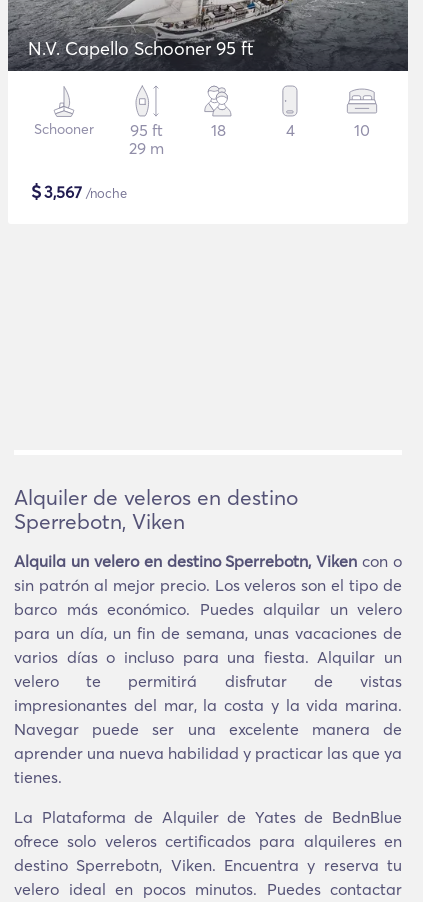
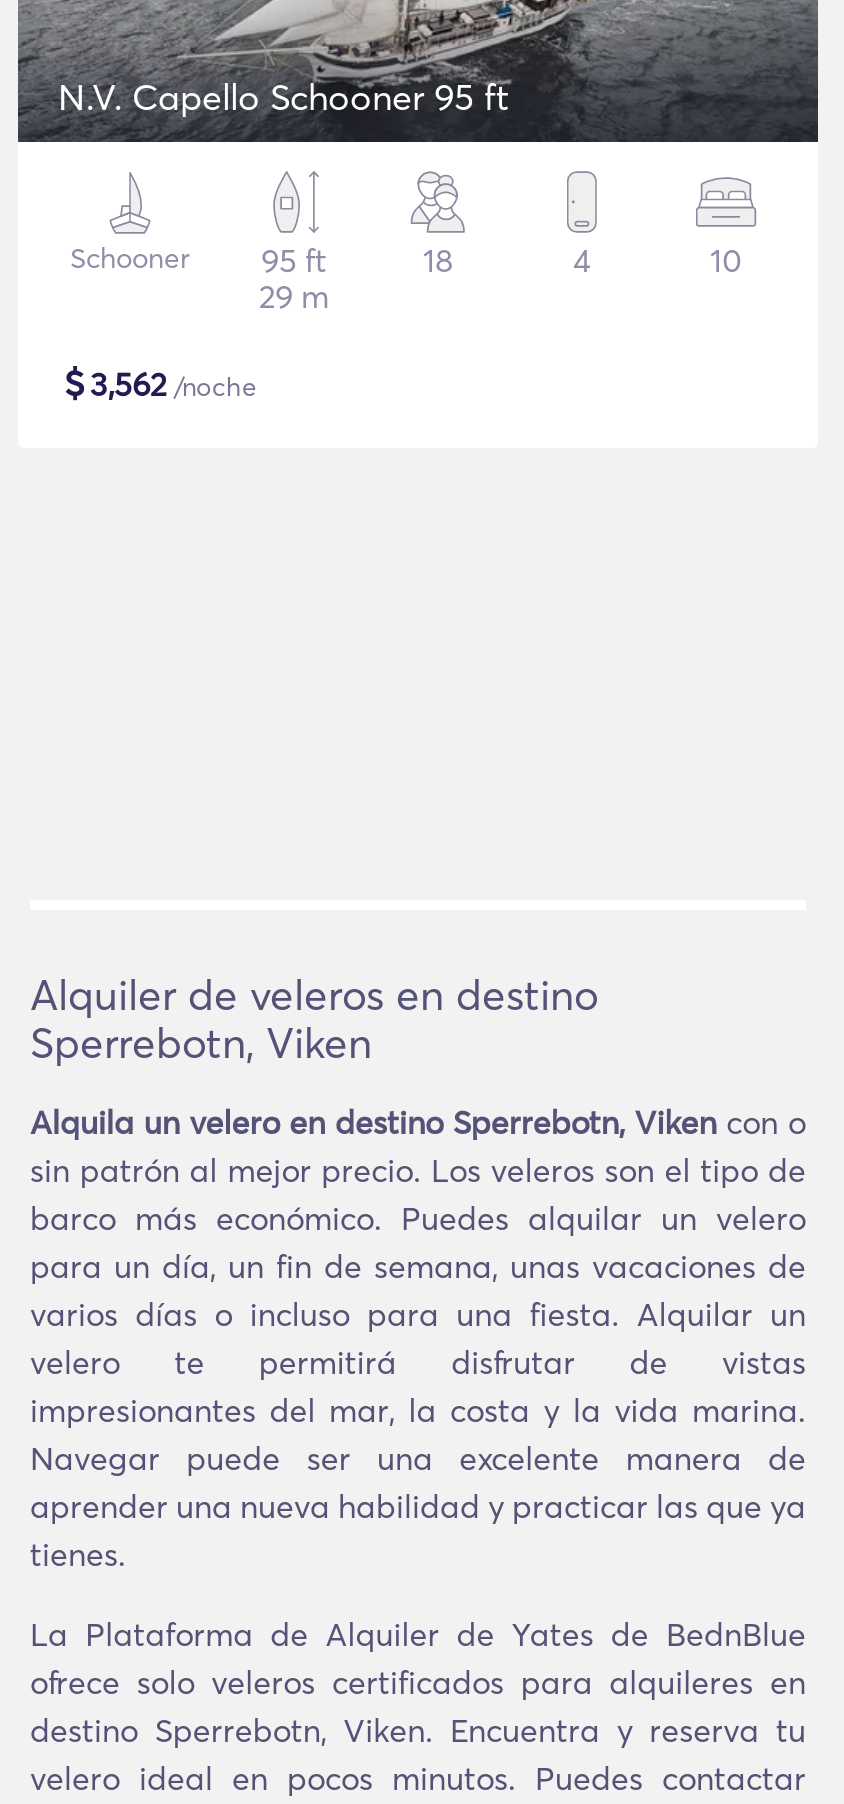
- $3,567 /noche
+ $3,562 /noche
